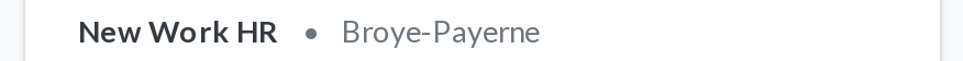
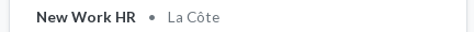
- Broye-Payerne
+ La Côte
